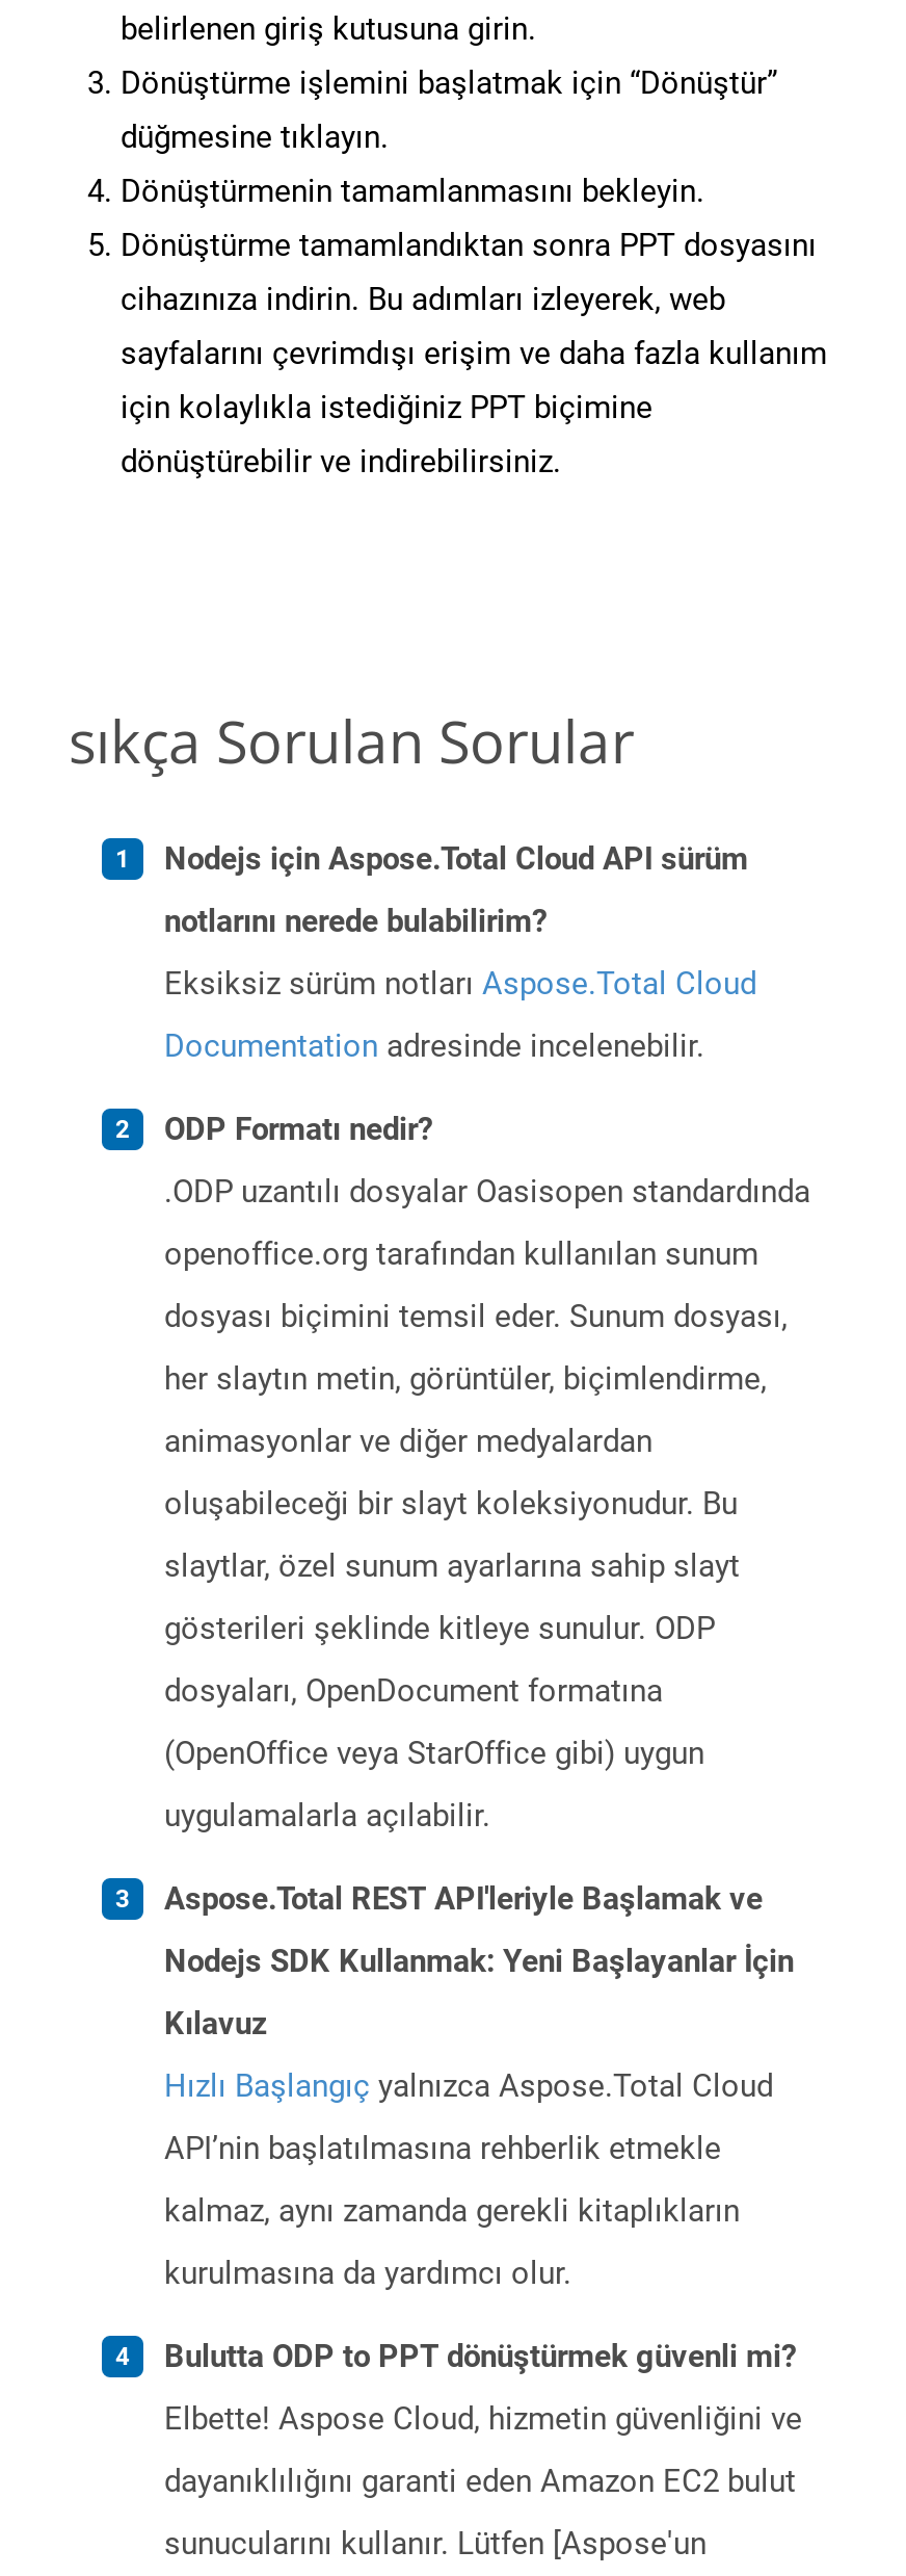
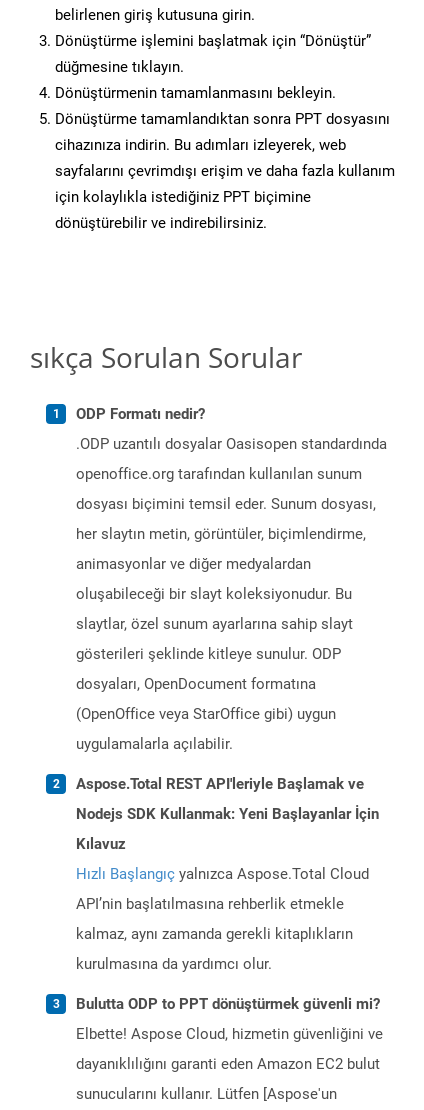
- Nodejs için Aspose.Total Cloud API sürüm
- notlarını nerede bulabilirim?
- Eksiksiz sürüm notları Aspose.Total Cloud
- Documentation adresinde incelenebilir.
